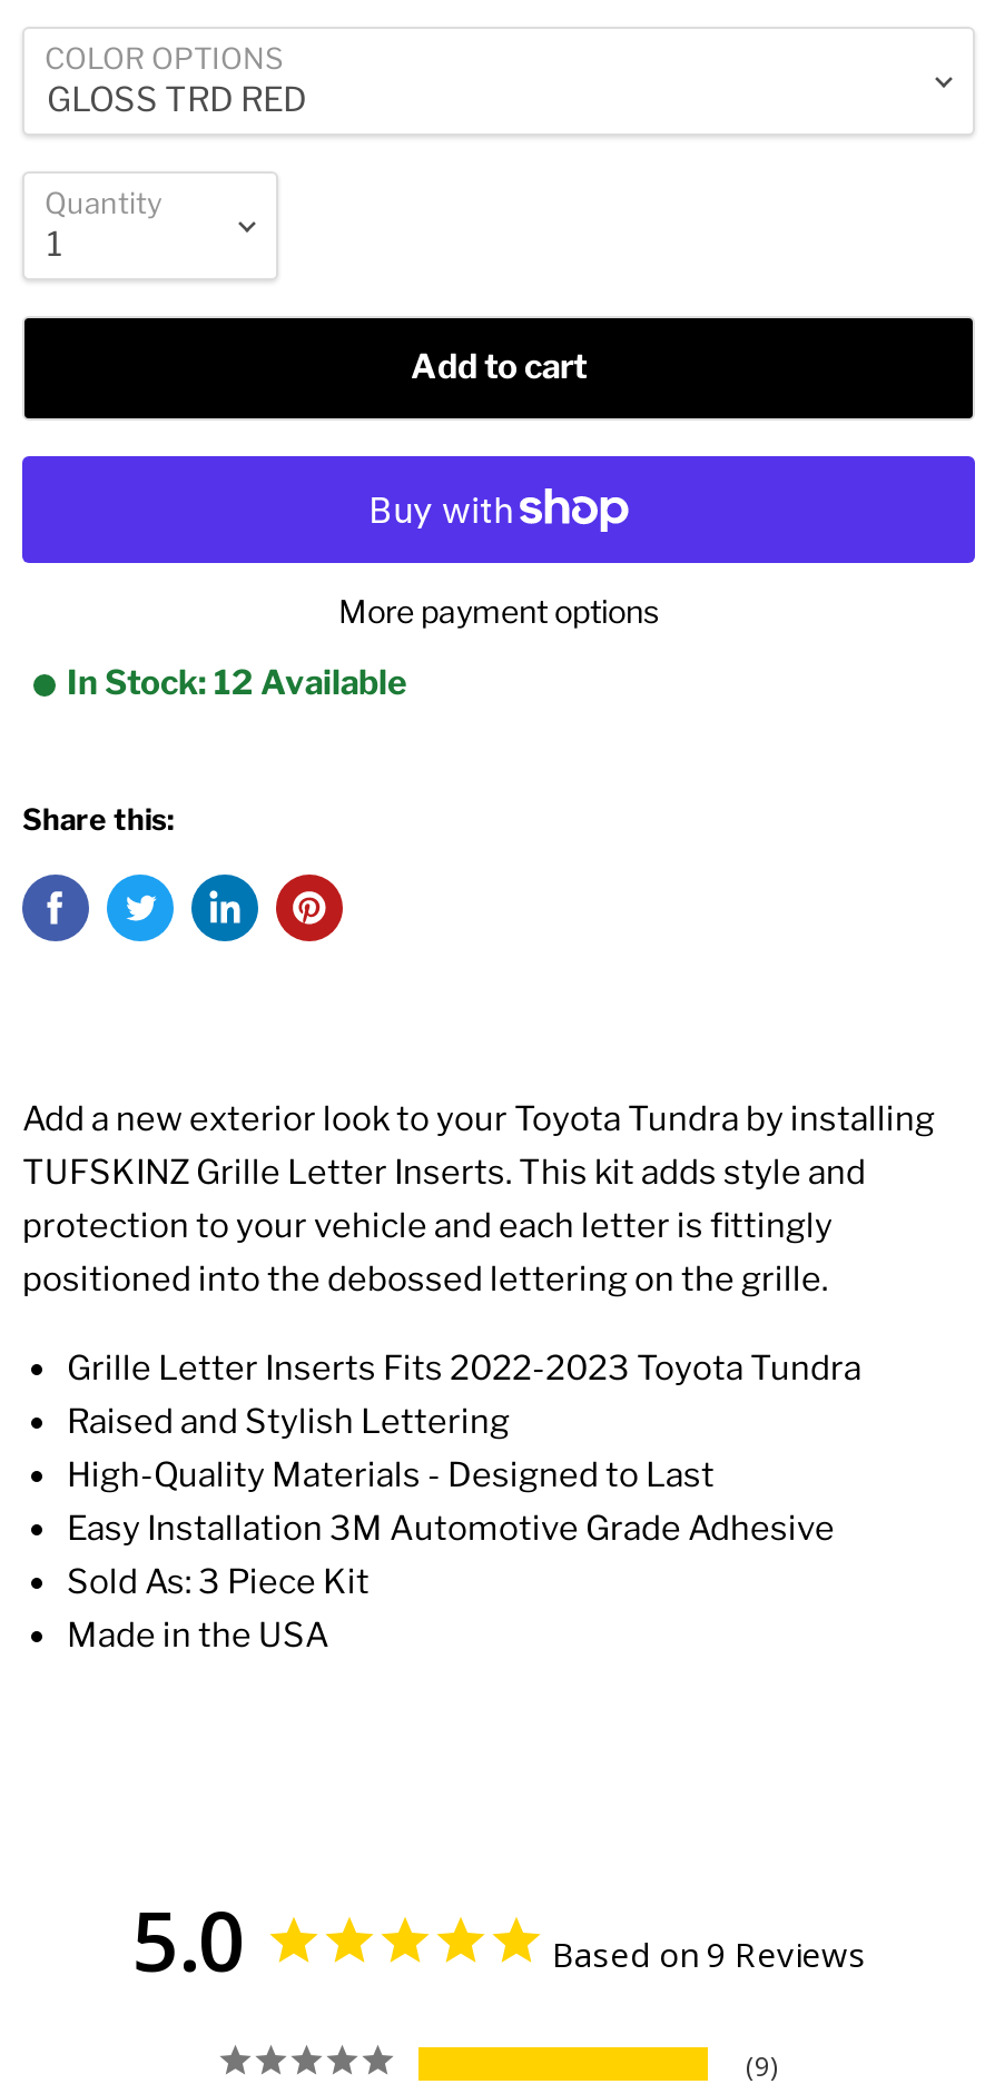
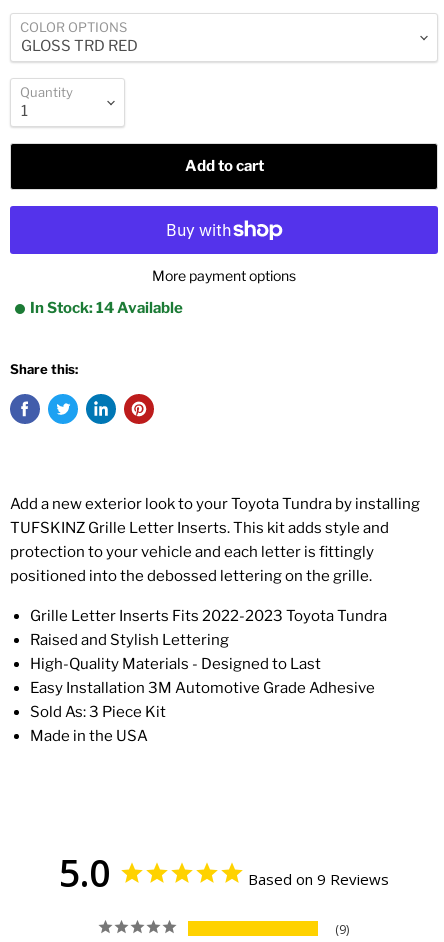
- In Stock: 12 Available
+ In Stock: 14 Available
